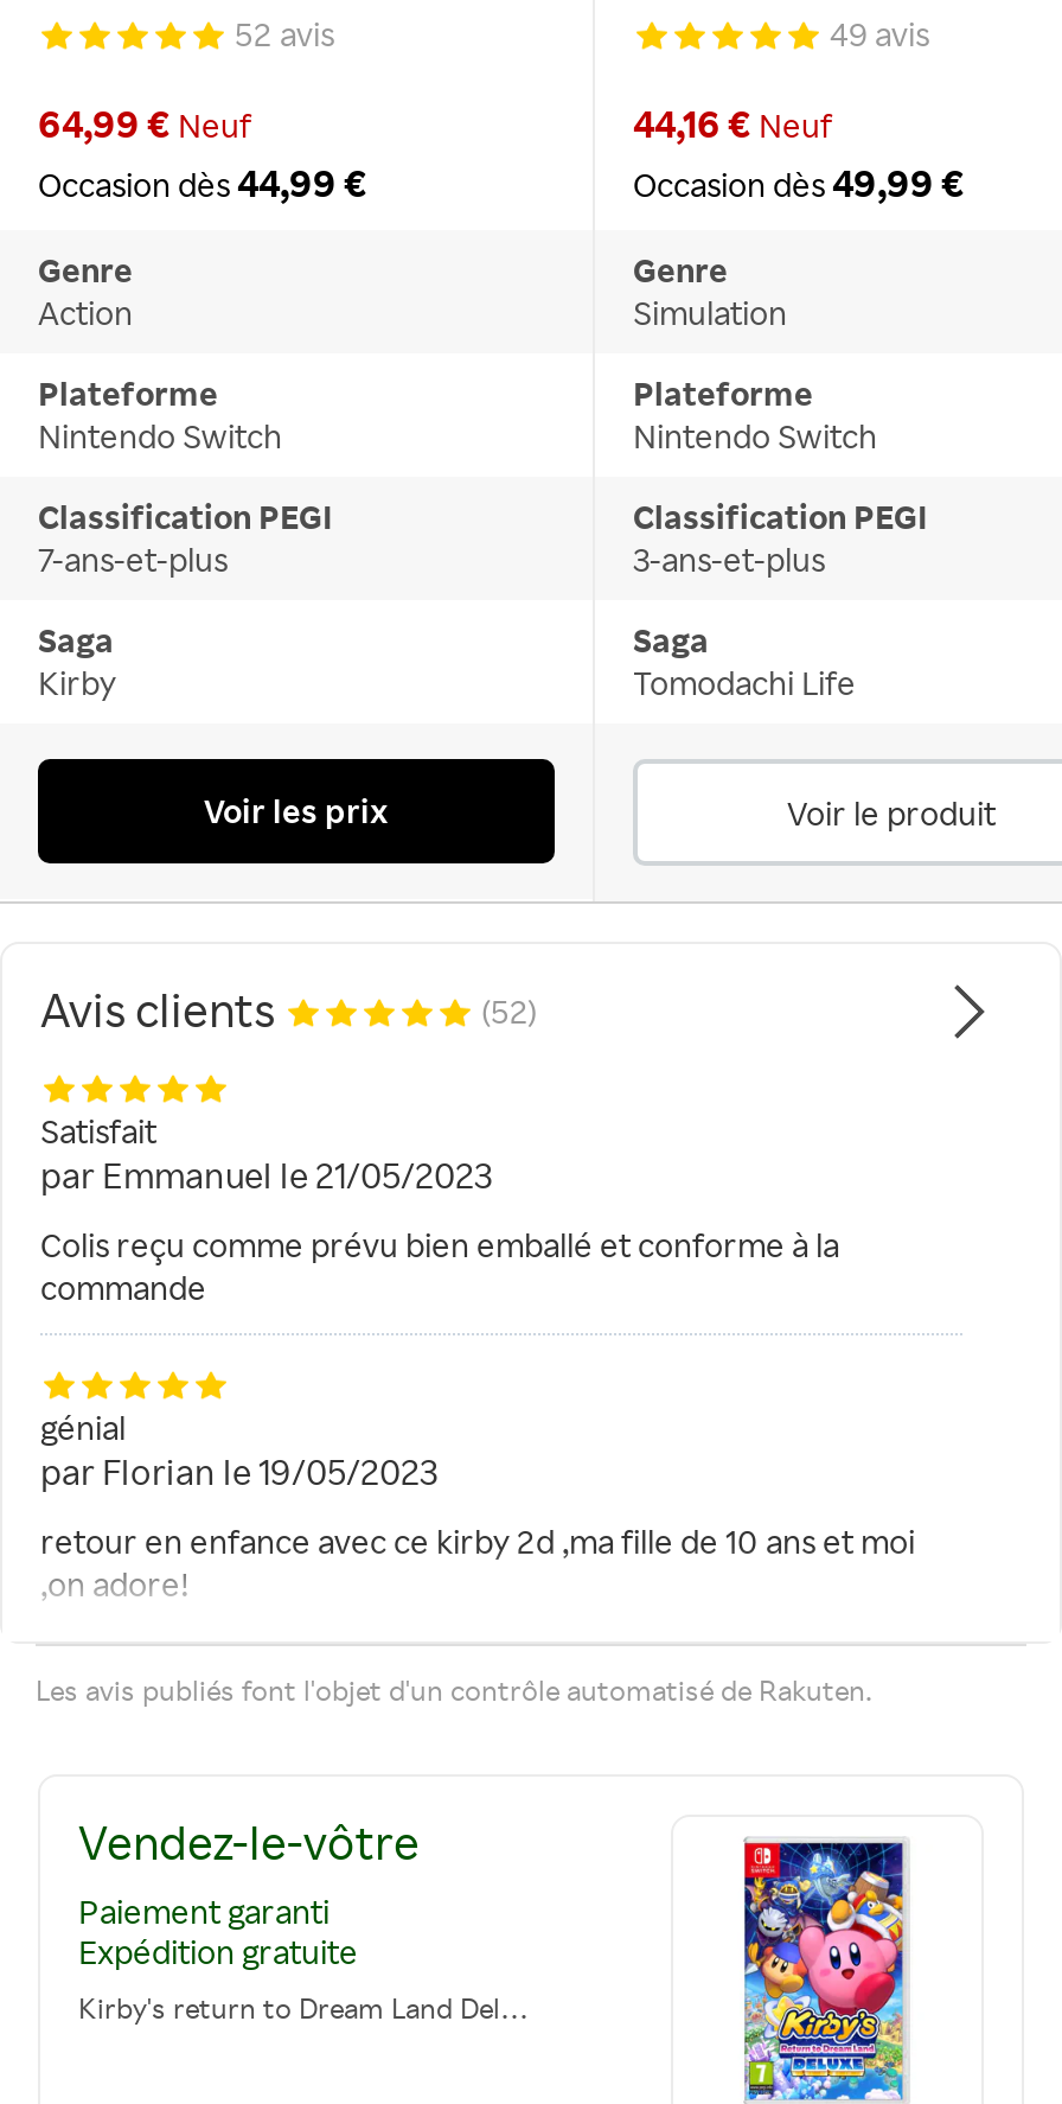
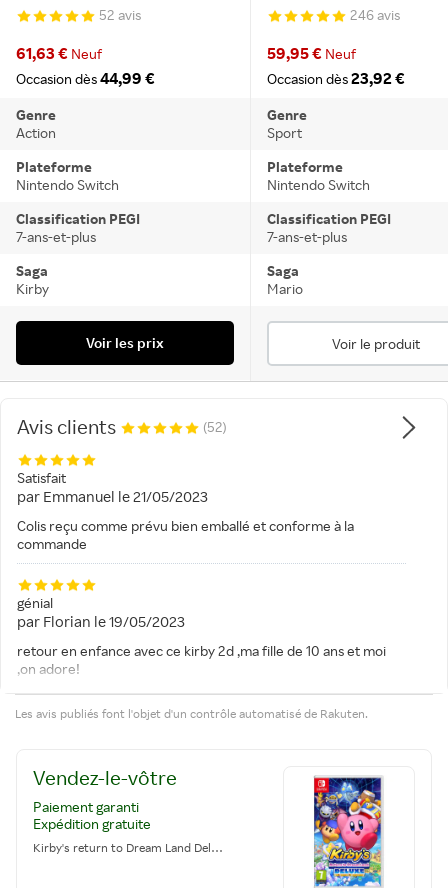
- 49 avis
+ 246 avis

- 64,99 € Neuf
+ 61,63 € Neuf

- 44,16 € Neuf
- Occasion dès 49,99 €
+ 59,95 € Neuf
+ Occasion dès 23,92 €

- Simulation
+ Sport

- 3-ans-et-plus
+ 7-ans-et-plus

- Tomodachi Life
+ Mario
